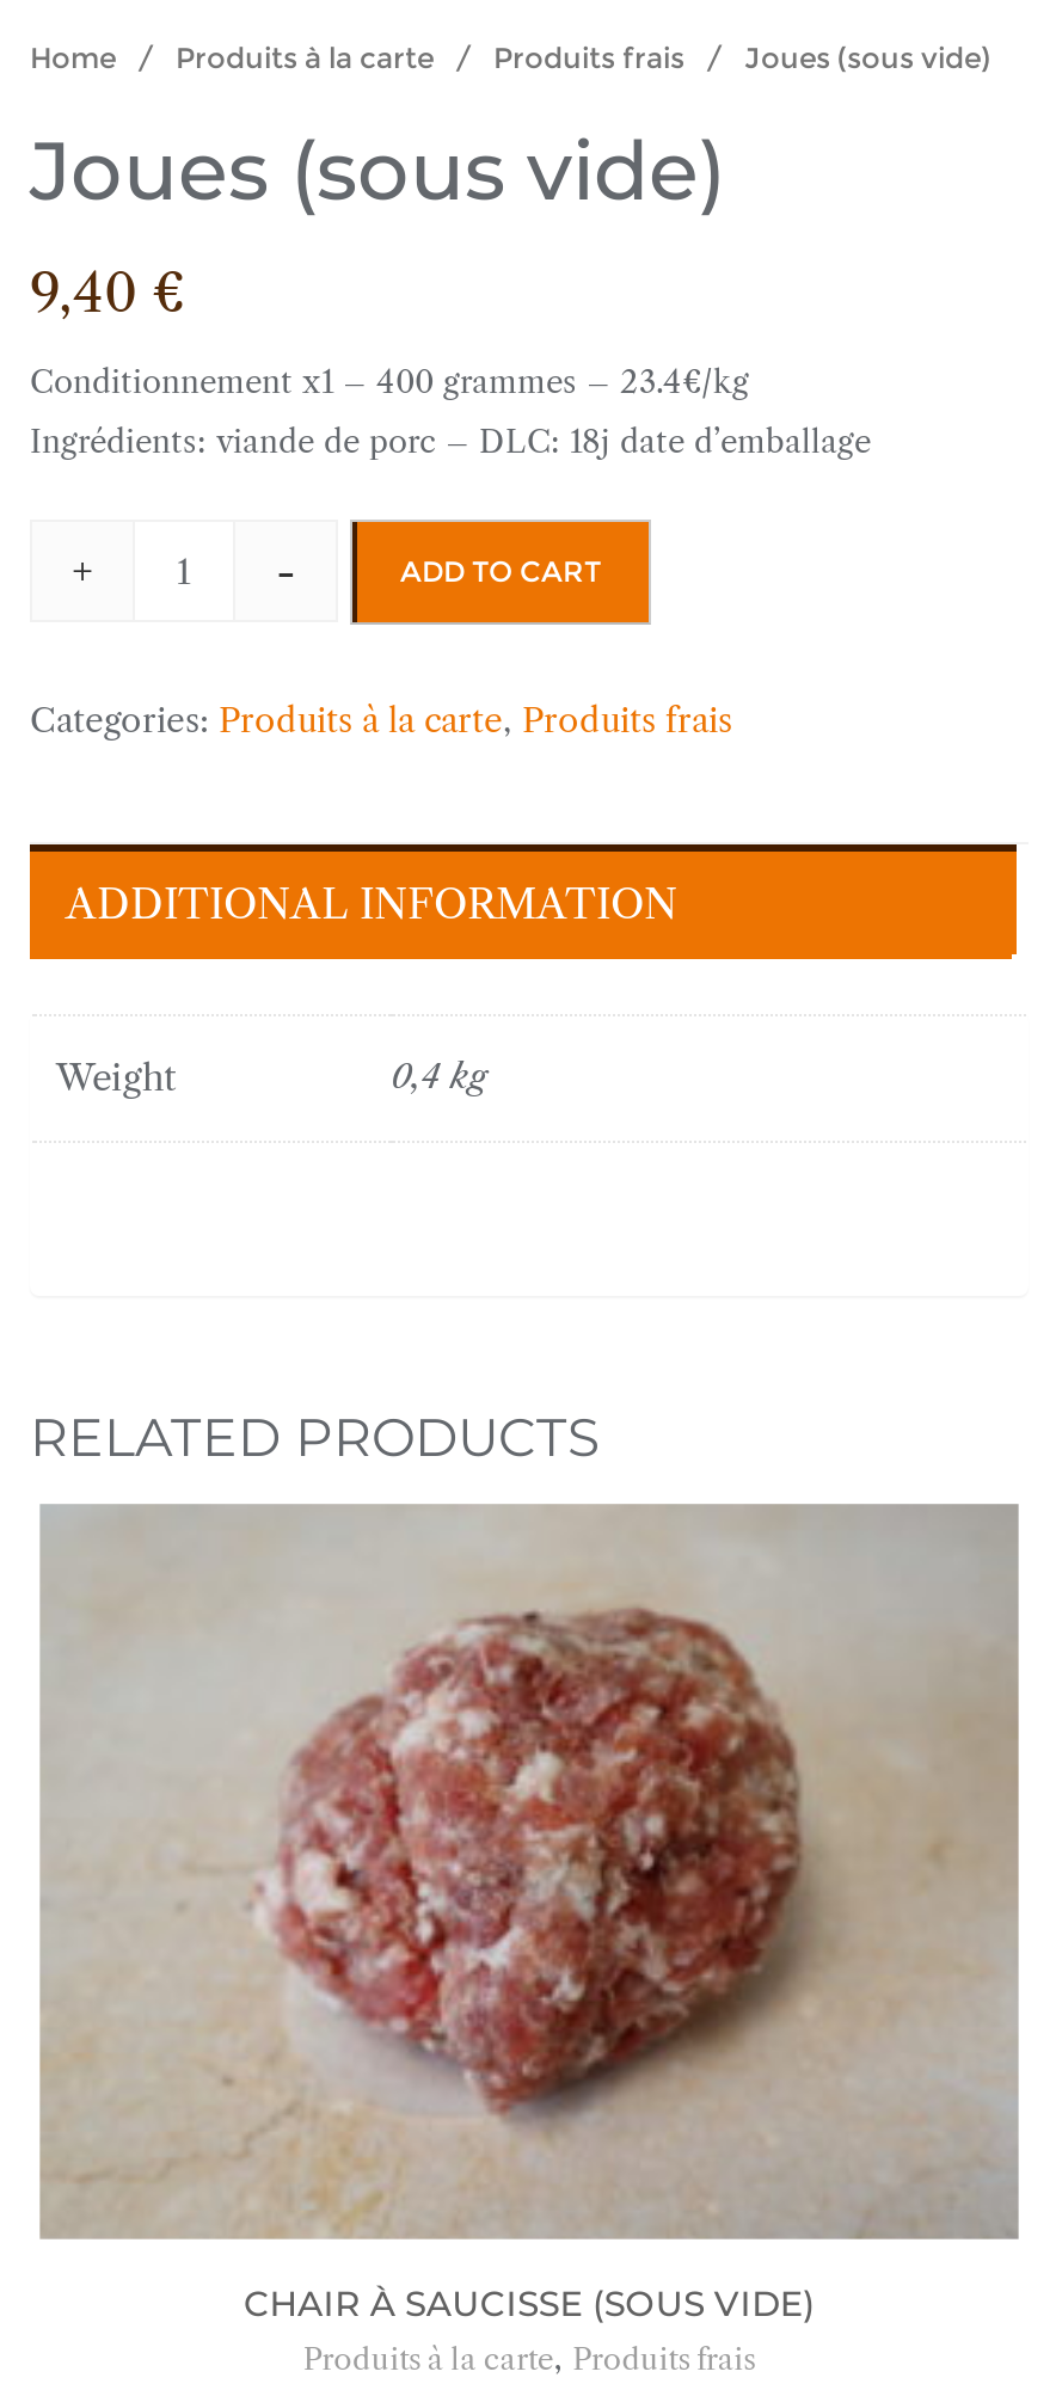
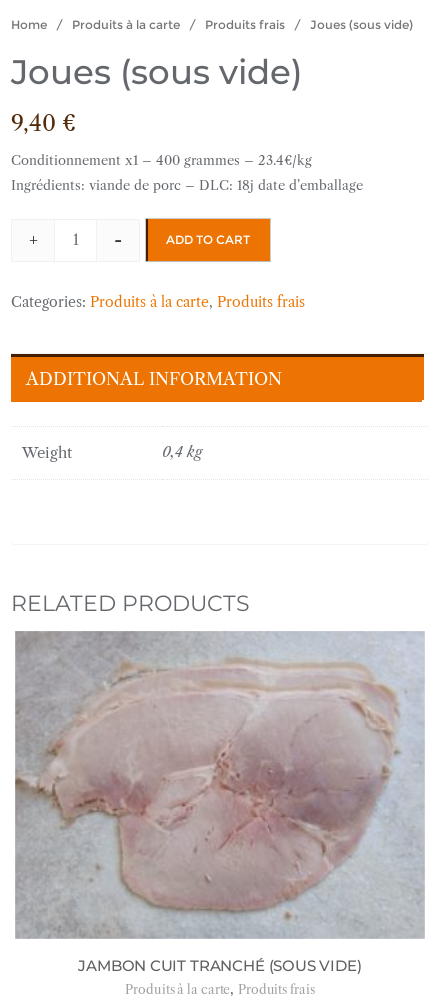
- [image]
- CHAIR À SAUCISSE (SOUS VIDE)
+ [image]
+ JAMBON CUIT TRANCHÉ (SOUS VIDE)
